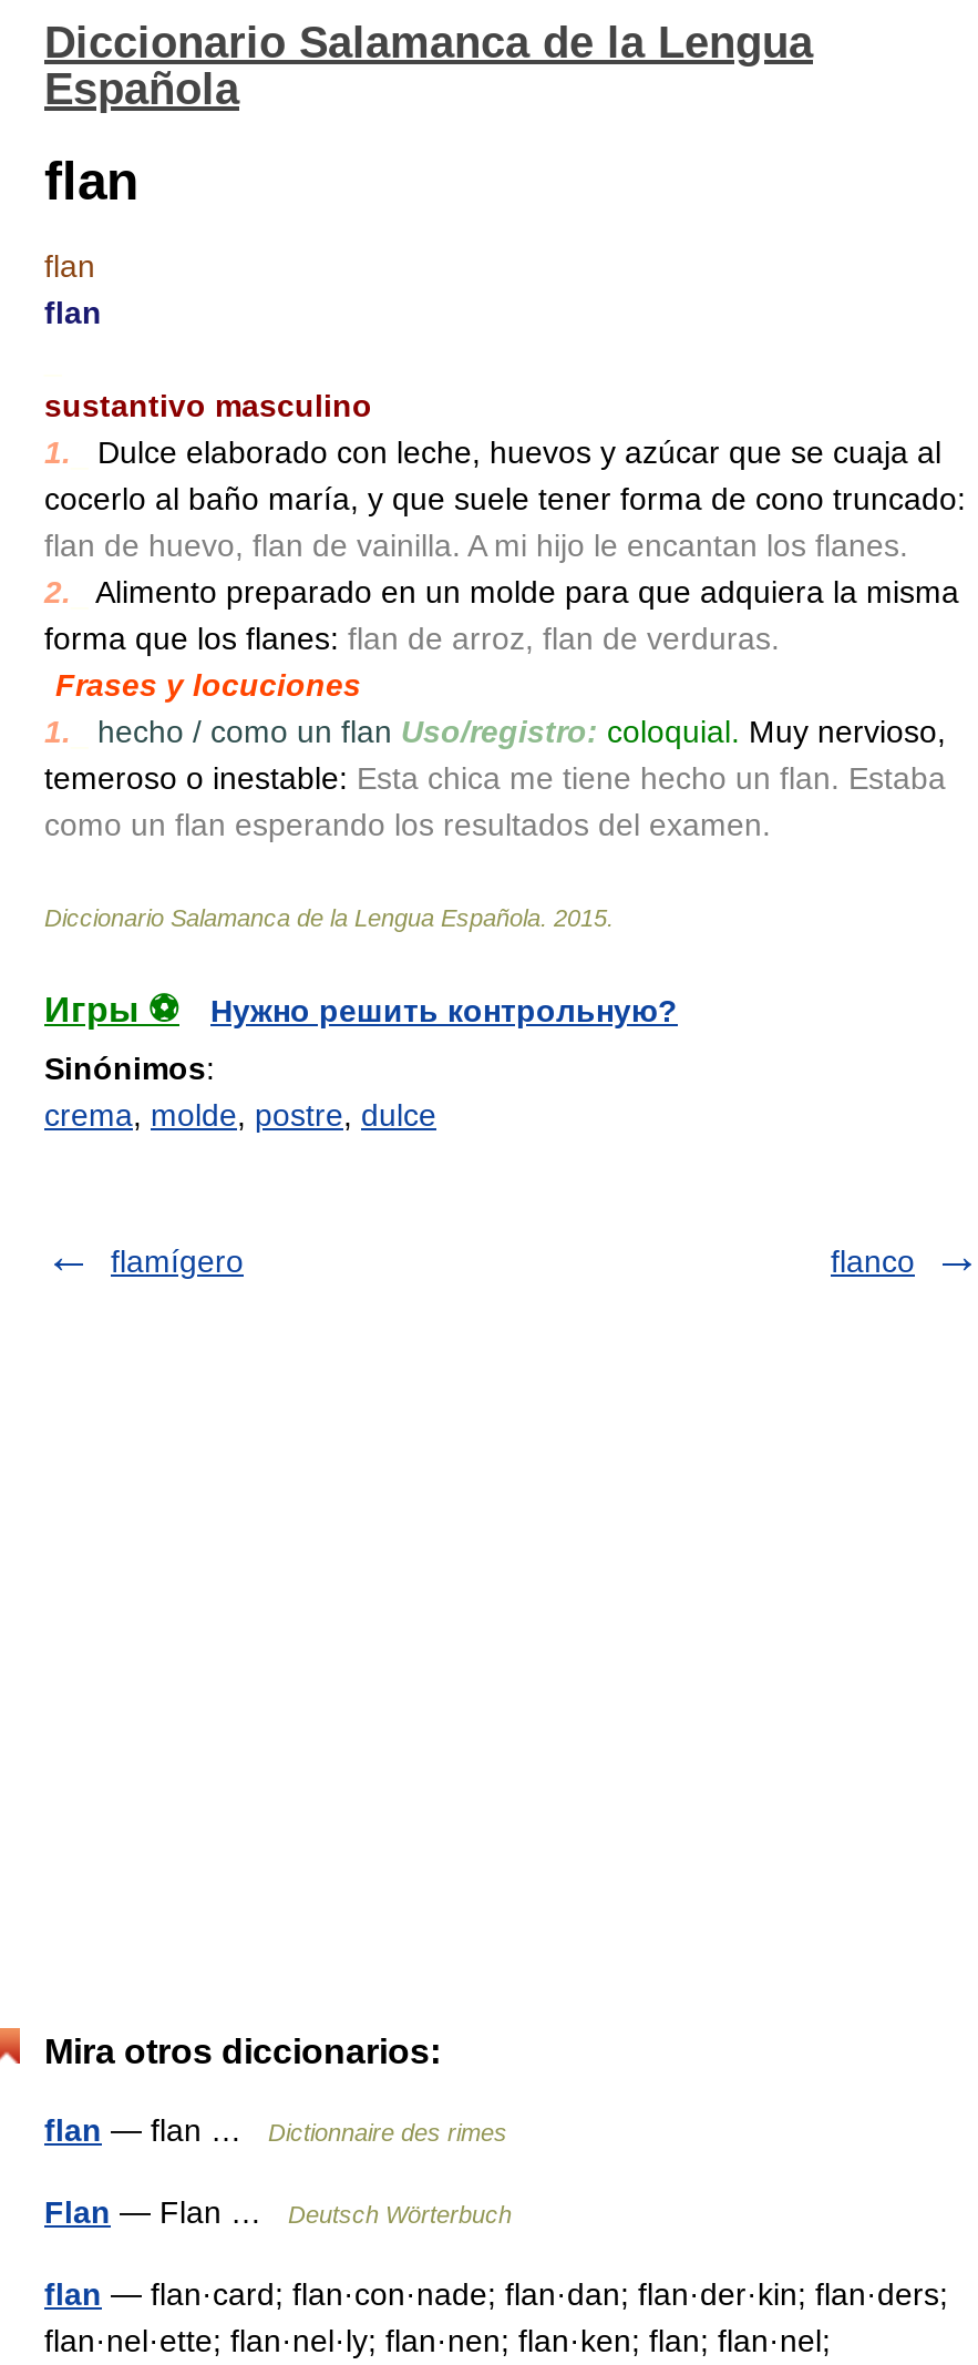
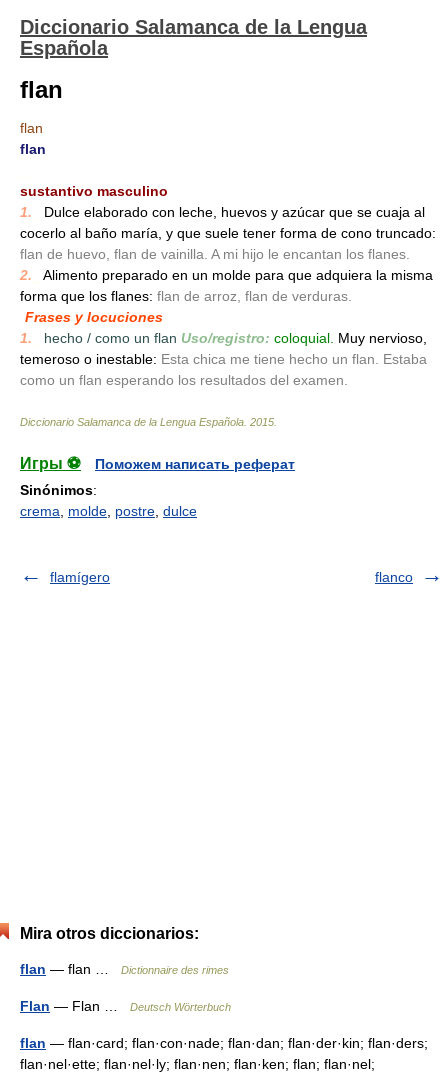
- Нужно решить контрольную?
+ Поможем написать реферат
